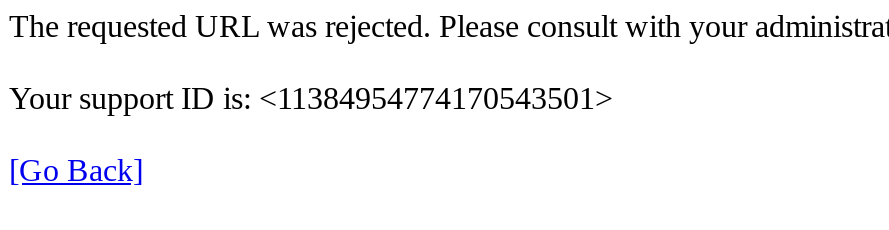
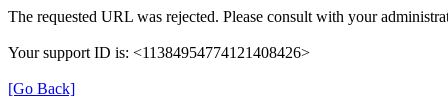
- Your support ID is: <11384954774170543501>
+ Your support ID is: <11384954774121408426>
